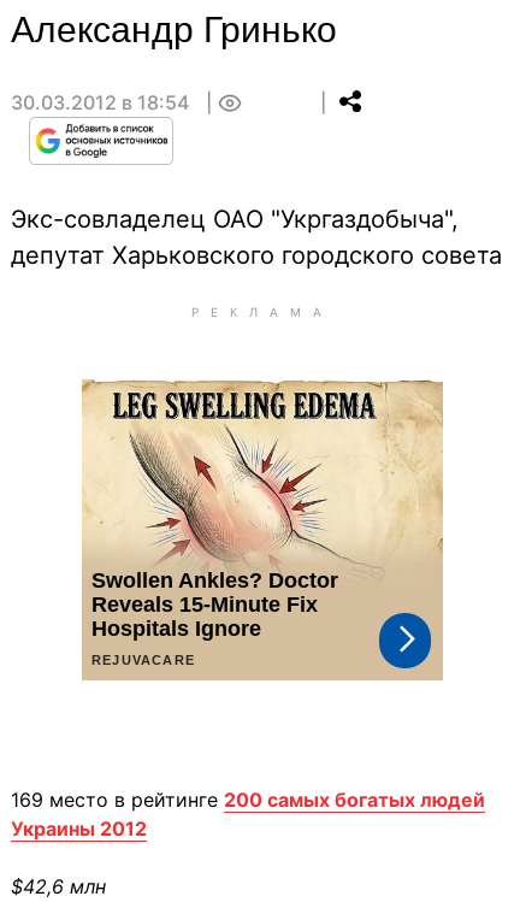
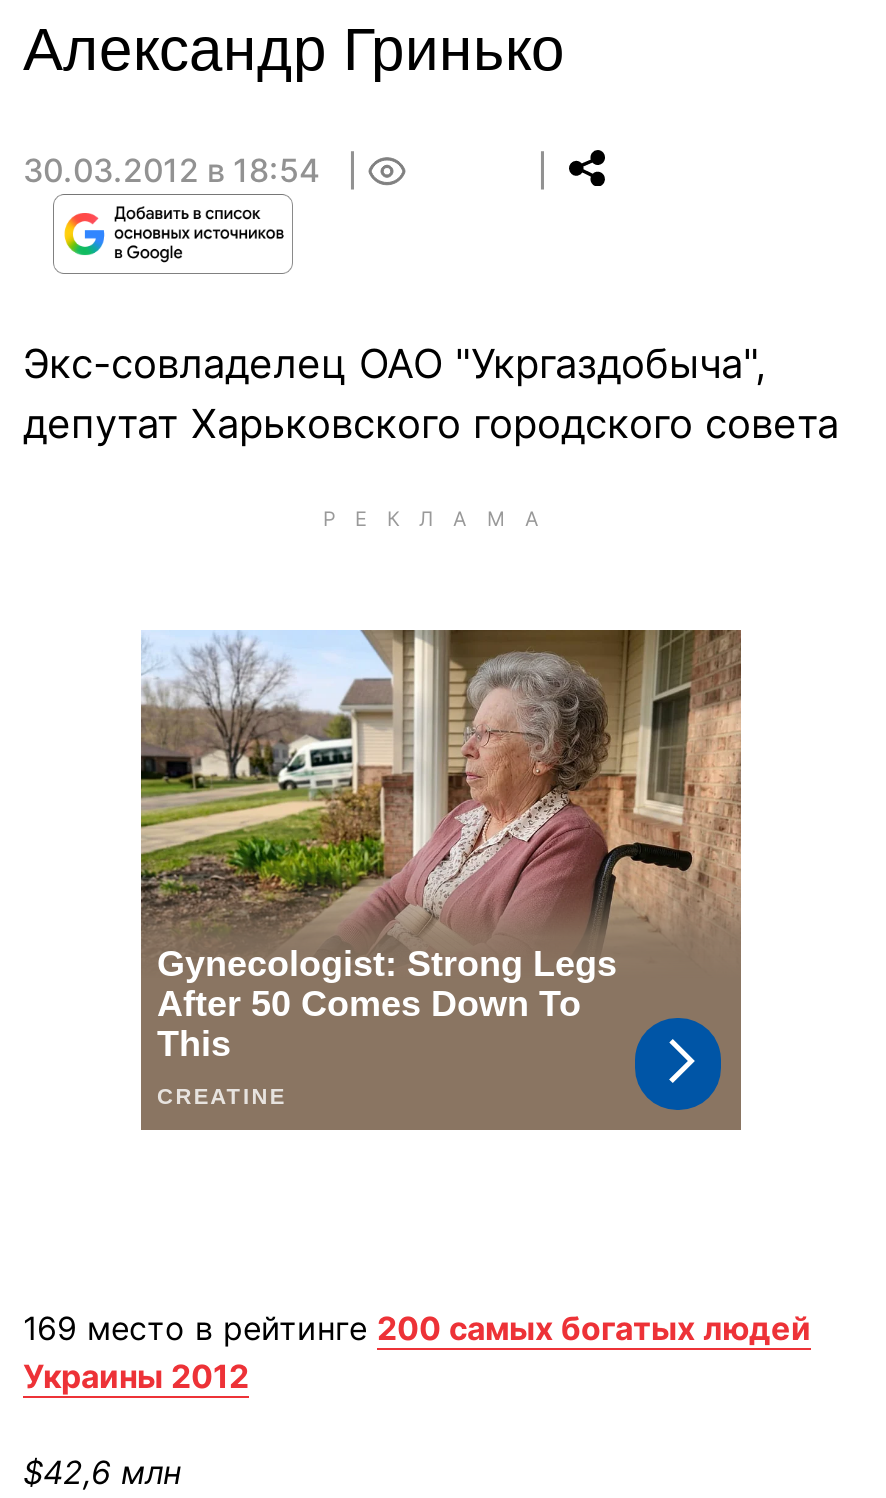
- [image]
+ [image]
